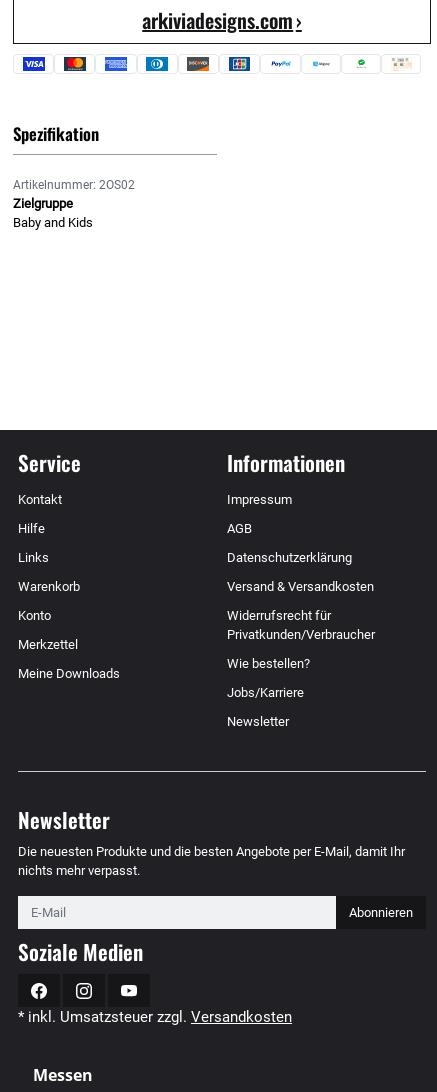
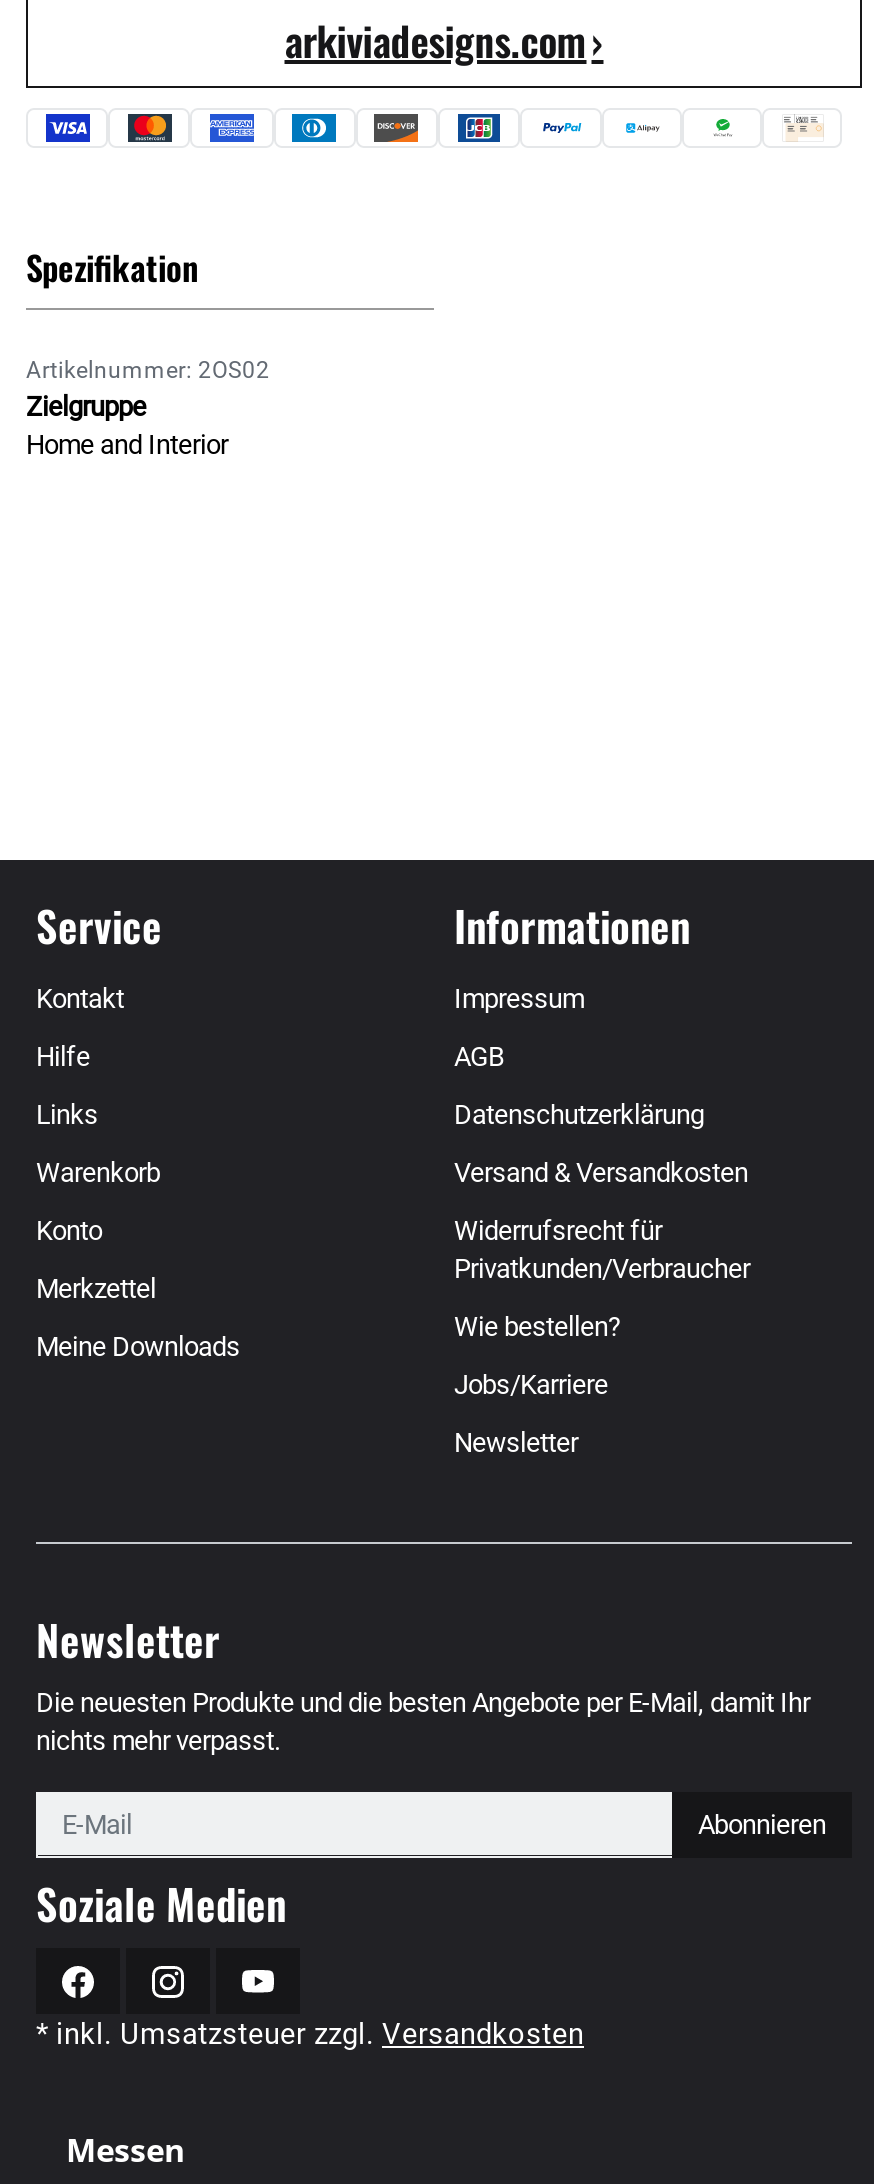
- Baby and Kids
+ Home and Interior
